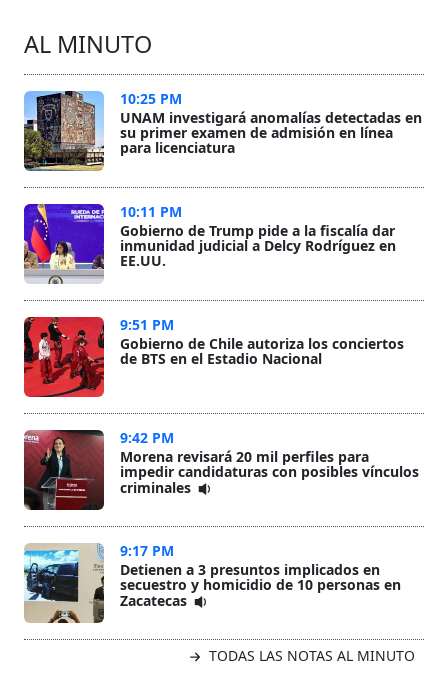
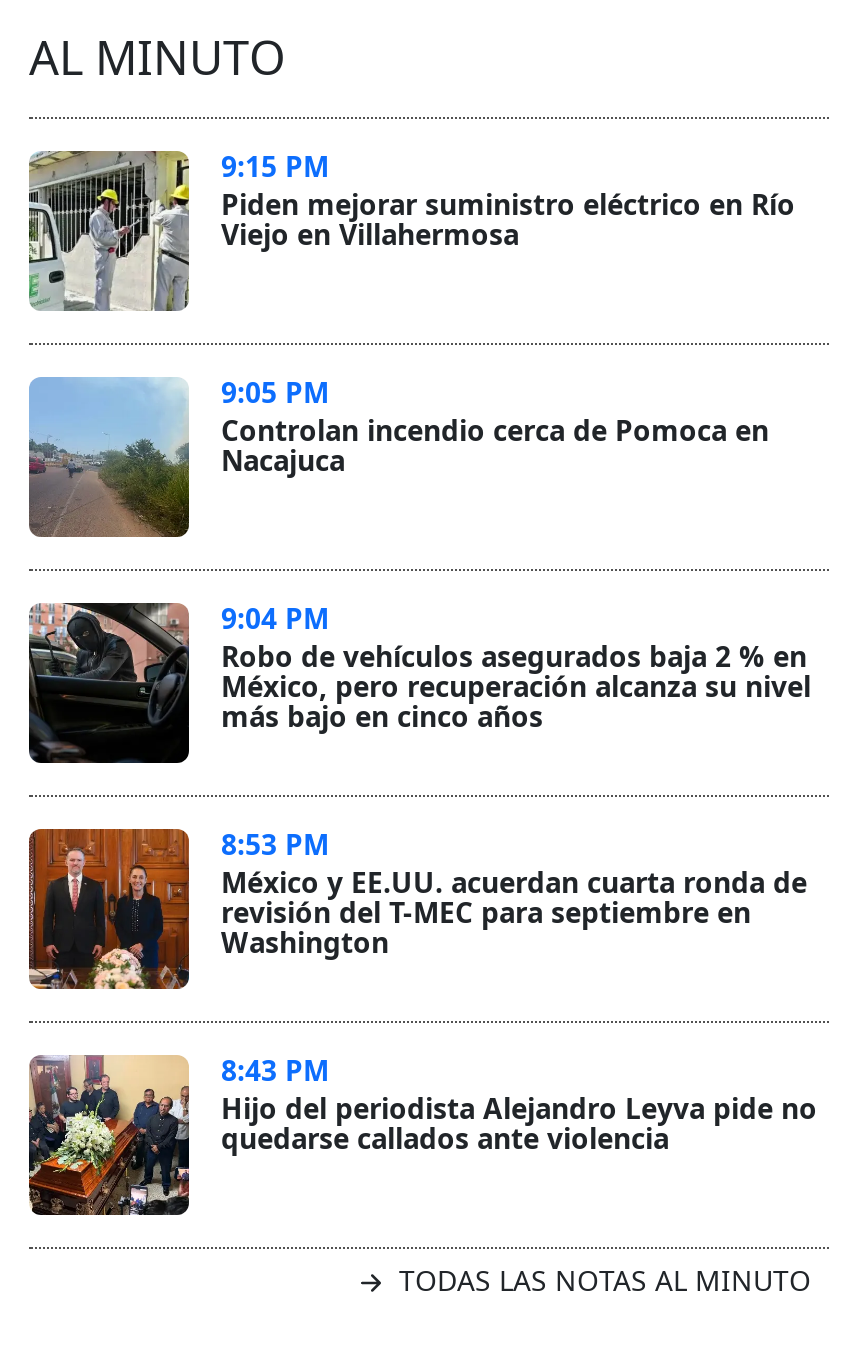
- [image]
- 10:25 PM
- UNAM investigará anomalías detectadas en
- su primer examen de admisión en línea
- para licenciatura
+ [image]
+ 9:15 PM
+ Piden mejorar suministro eléctrico en Río
+ Viejo en Villahermosa

- [image]
- 10:11 PM
- Gobierno de Trump pide a la fiscalía dar
- inmunidad judicial a Delcy Rodríguez en
- EE.UU.
+ [image]
+ 9:05 PM
+ Controlan incendio cerca de Pomoca en
+ Nacajuca

- [image]
- 9:51 PM
- Gobierno de Chile autoriza los conciertos
- de BTS en el Estadio Nacional
+ [image]
+ 9:04 PM
+ Robo de vehículos asegurados baja 2 % en
+ México, pero recuperación alcanza su nivel
+ más bajo en cinco años

- [image]
- 9:42 PM
- Morena revisará 20 mil perfiles para
- impedir candidaturas con posibles vínculos
- criminales
+ [image]
+ 8:53 PM
+ México y EE.UU. acuerdan cuarta ronda de
+ revisión del T-MEC para septiembre en
+ Washington

- [image]
- 9:17 PM
- Detienen a 3 presuntos implicados en
- secuestro y homicidio de 10 personas en
- Zacatecas
+ [image]
+ 8:43 PM
+ Hijo del periodista Alejandro Leyva pide no
+ quedarse callados ante violencia
